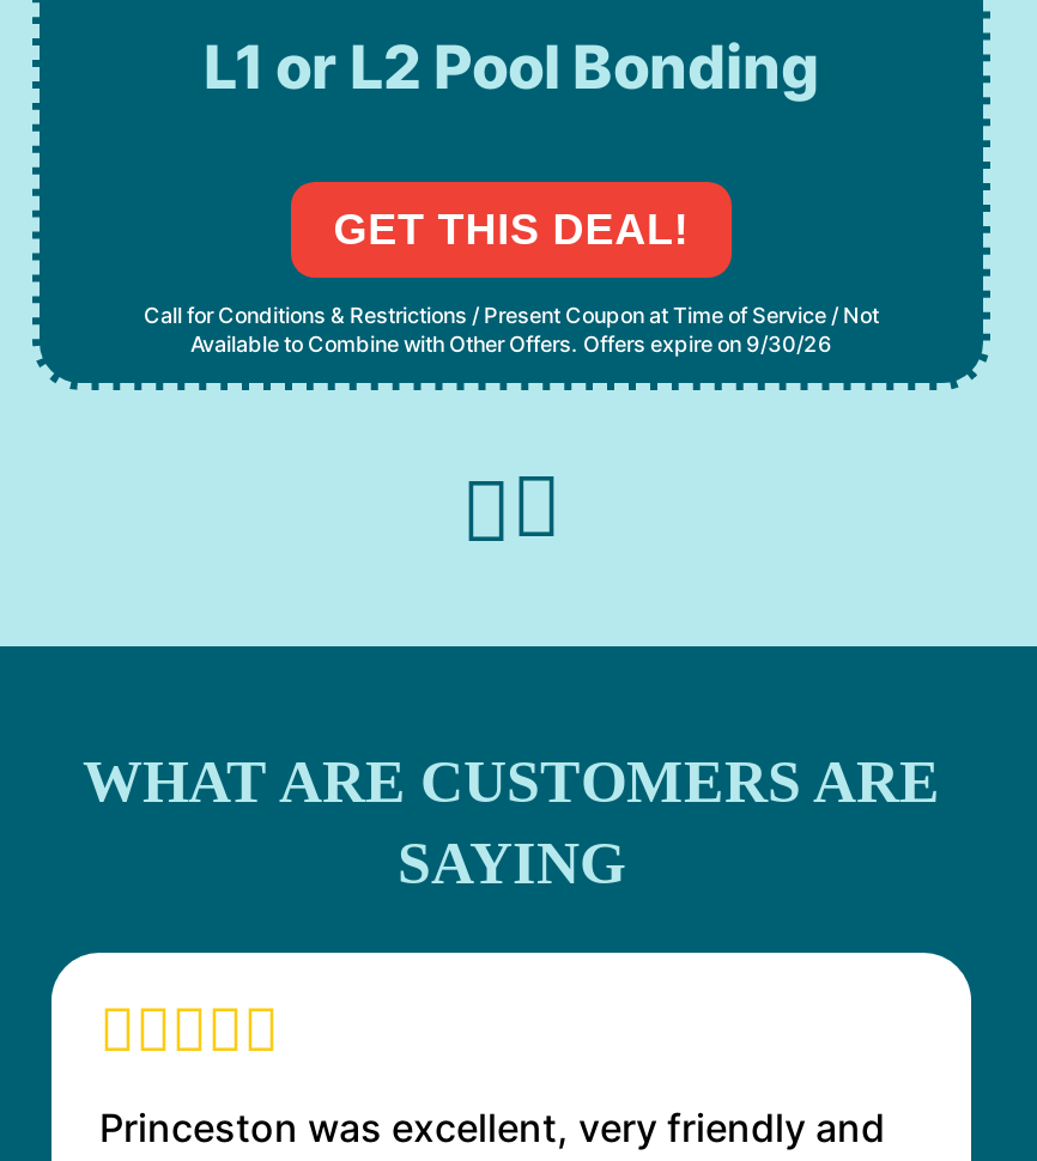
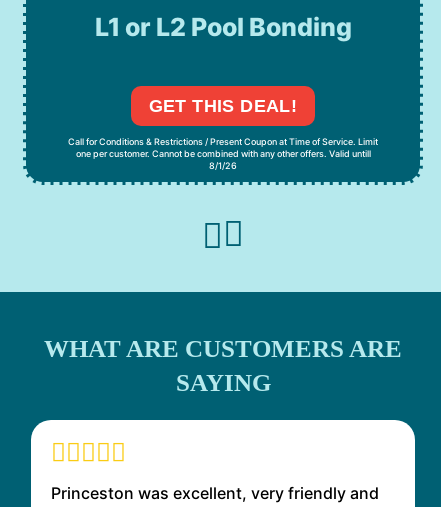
- Call for Conditions & Restrictions / Present Coupon at Time of Service / Not
- Available to Combine with Other Offers. Offers expire on 9/30/26
+ Call for Conditions & Restrictions / Present Coupon at Time of Service. Limit
+ one per customer. Cannot be combined with any other offers. Valid untill
+ 8/1/26
